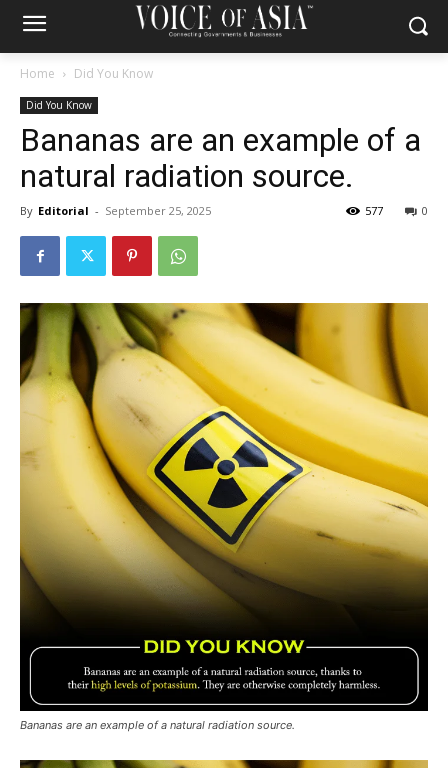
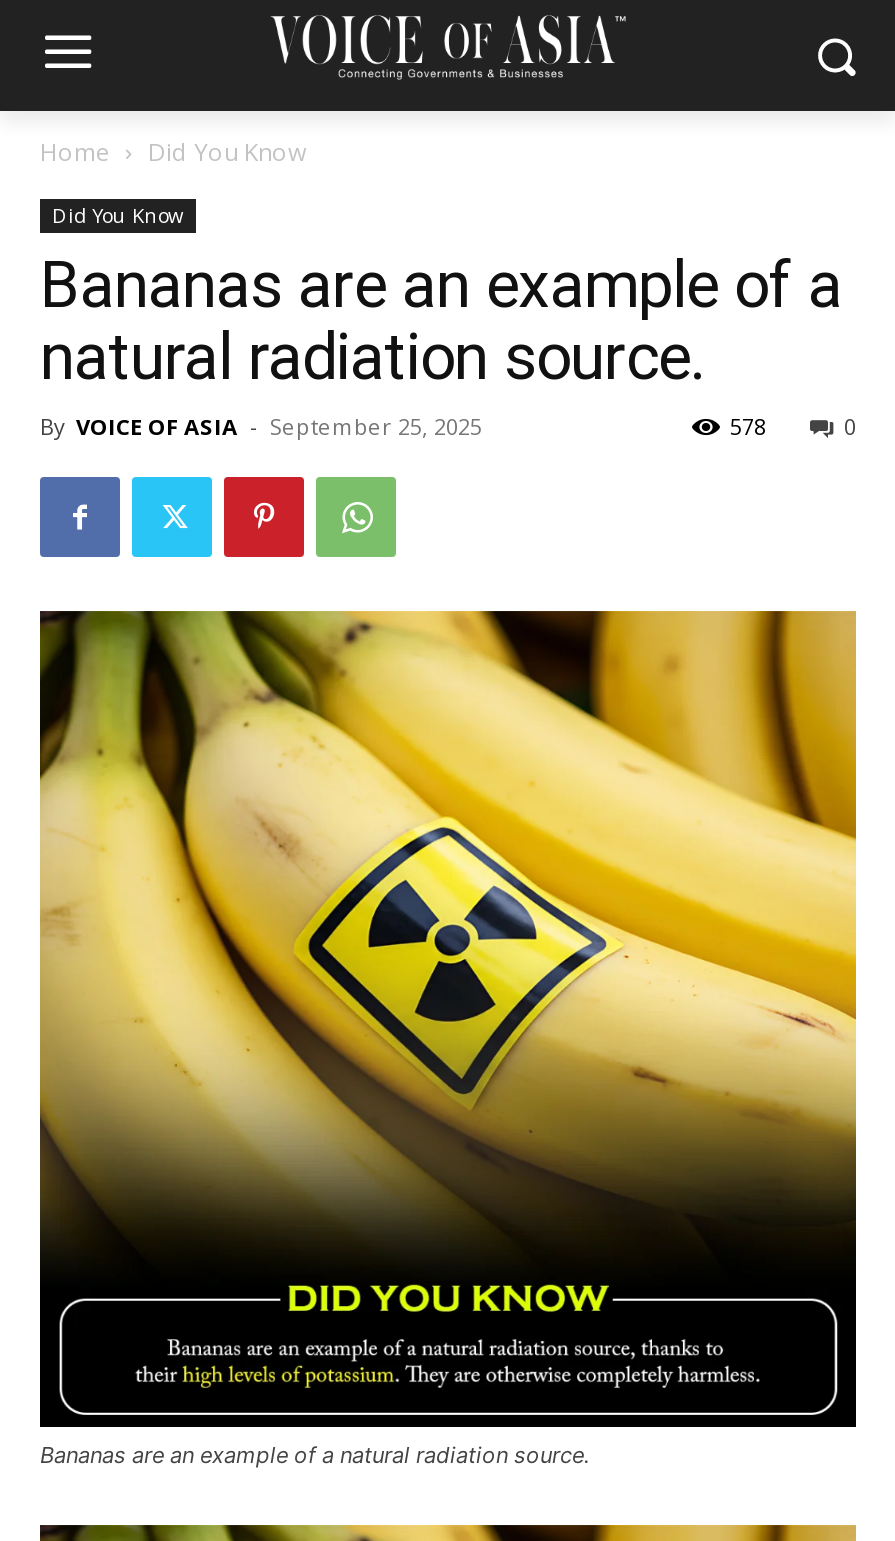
- By Editorial - September 25, 2025
+ By VOICE OF ASIA - September 25, 2025

- 577
+ 578
